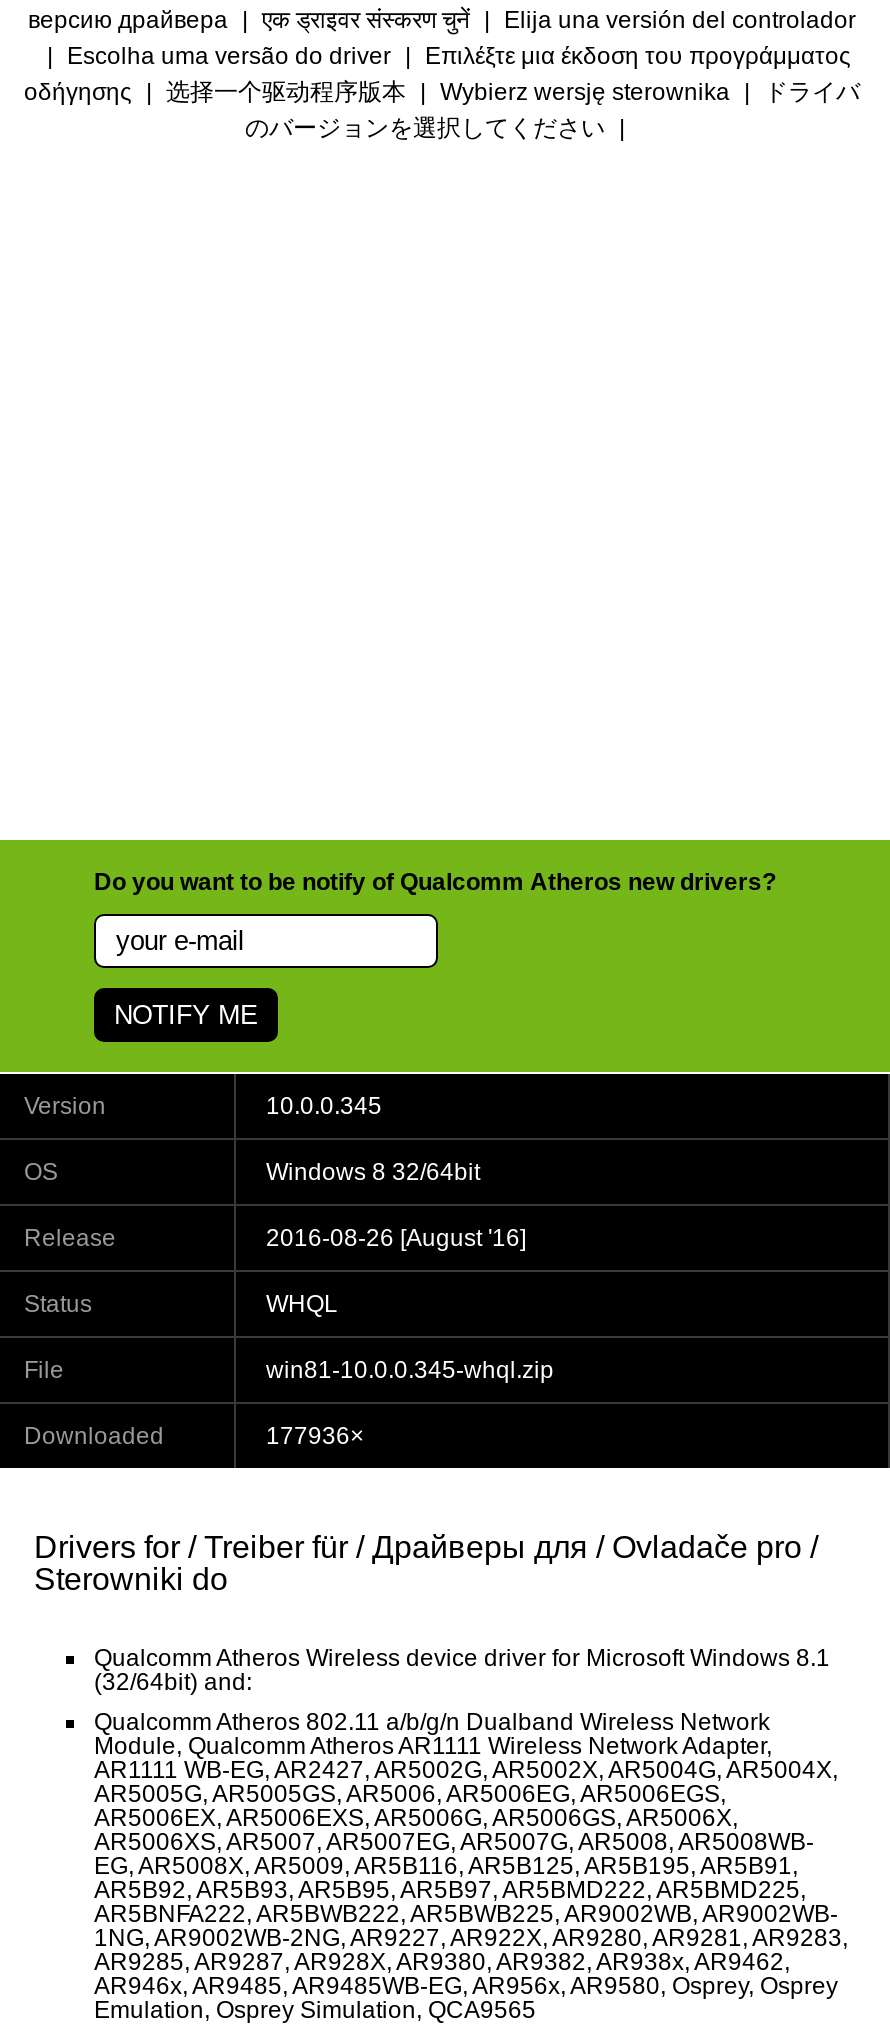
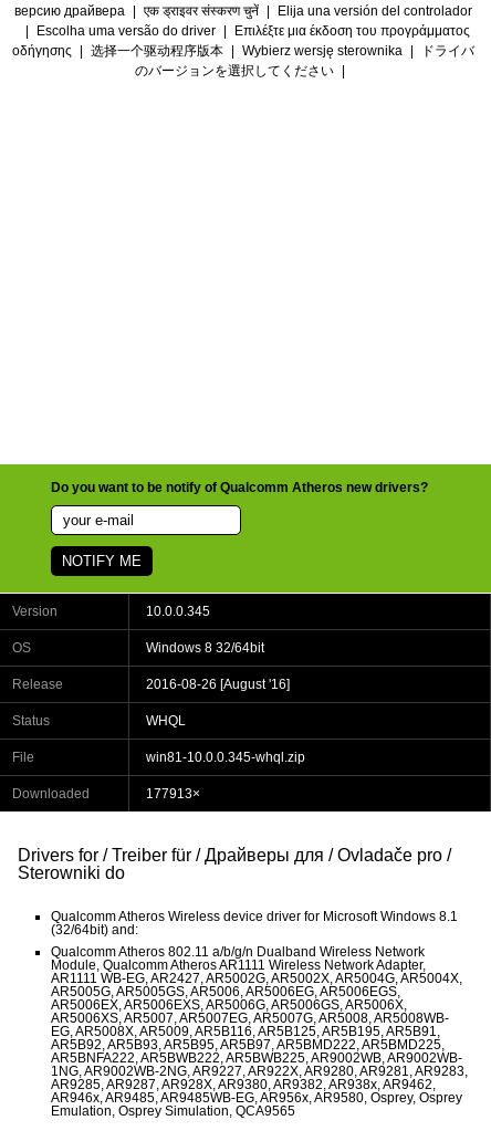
- 177936×
+ 177913×
